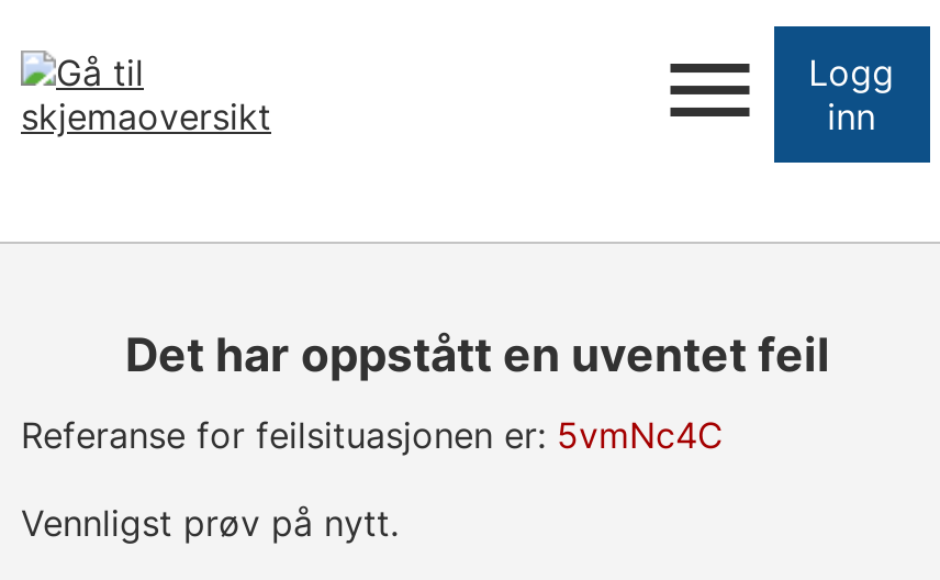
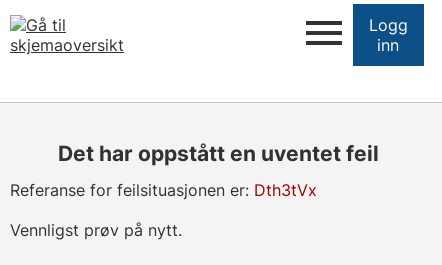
- Referanse for feilsituasjonen er: 5vmNc4C
+ Referanse for feilsituasjonen er: Dth3tVx
